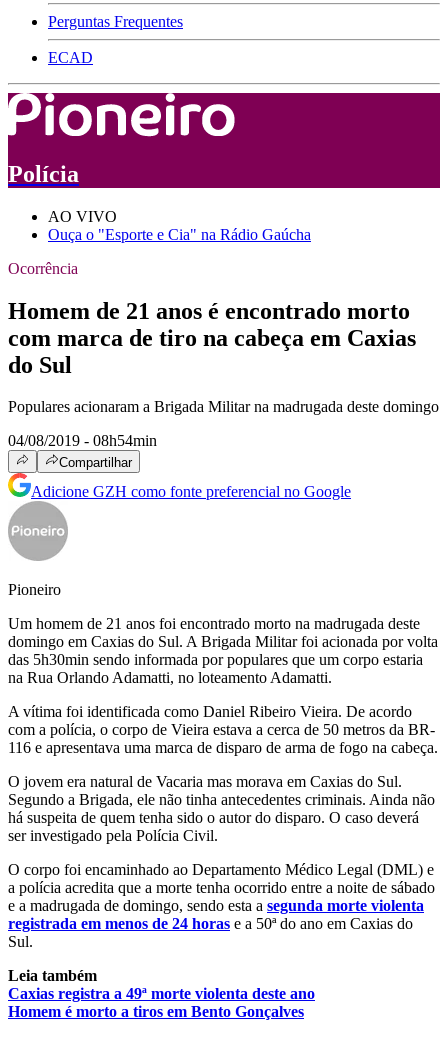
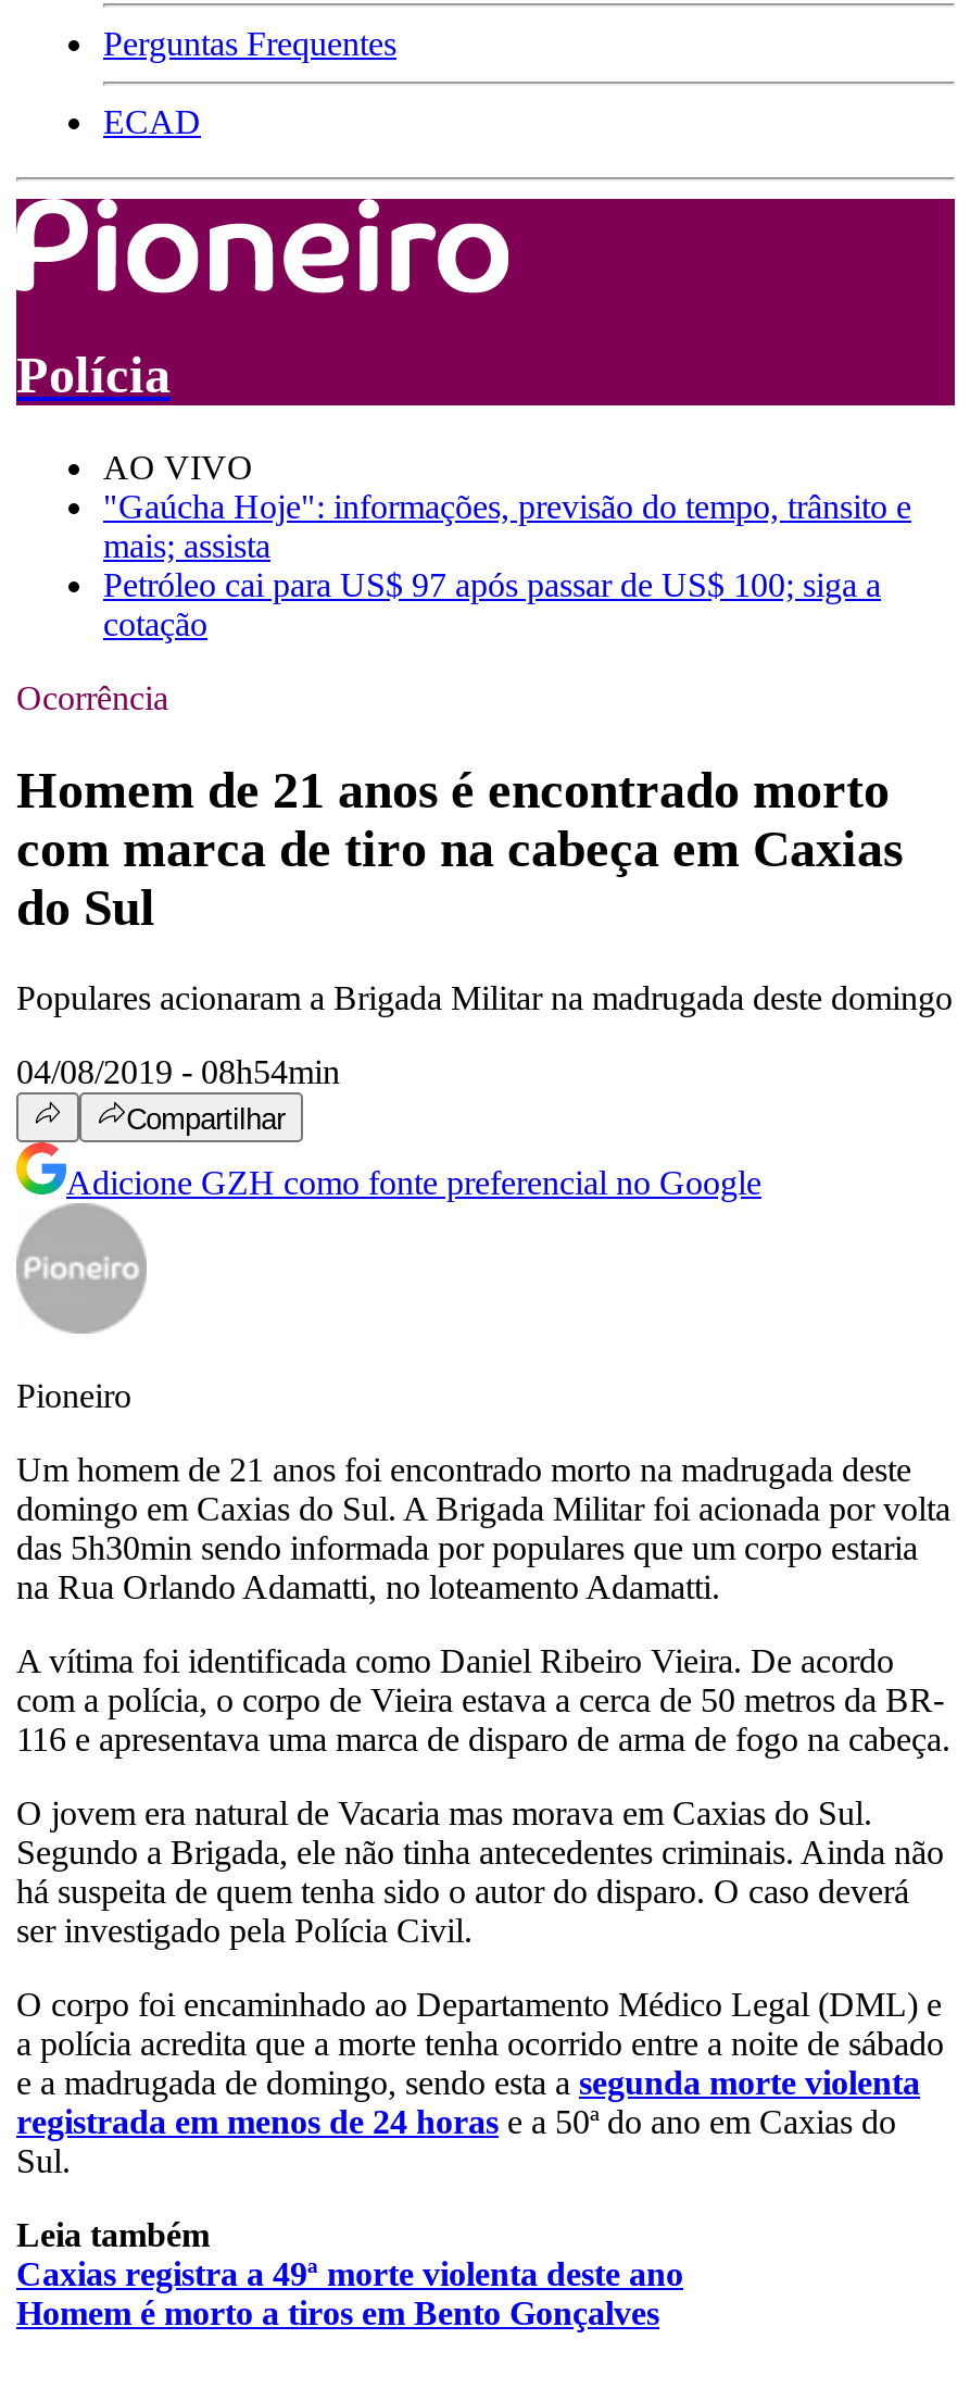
- Ouça o "Esporte e Cia" na Rádio Gaúcha
+ "Gaúcha Hoje": informações, previsão do tempo, trânsito e
+ mais; assista
+ Petróleo cai para US$ 97 após passar de US$ 100; siga a
+ cotação
